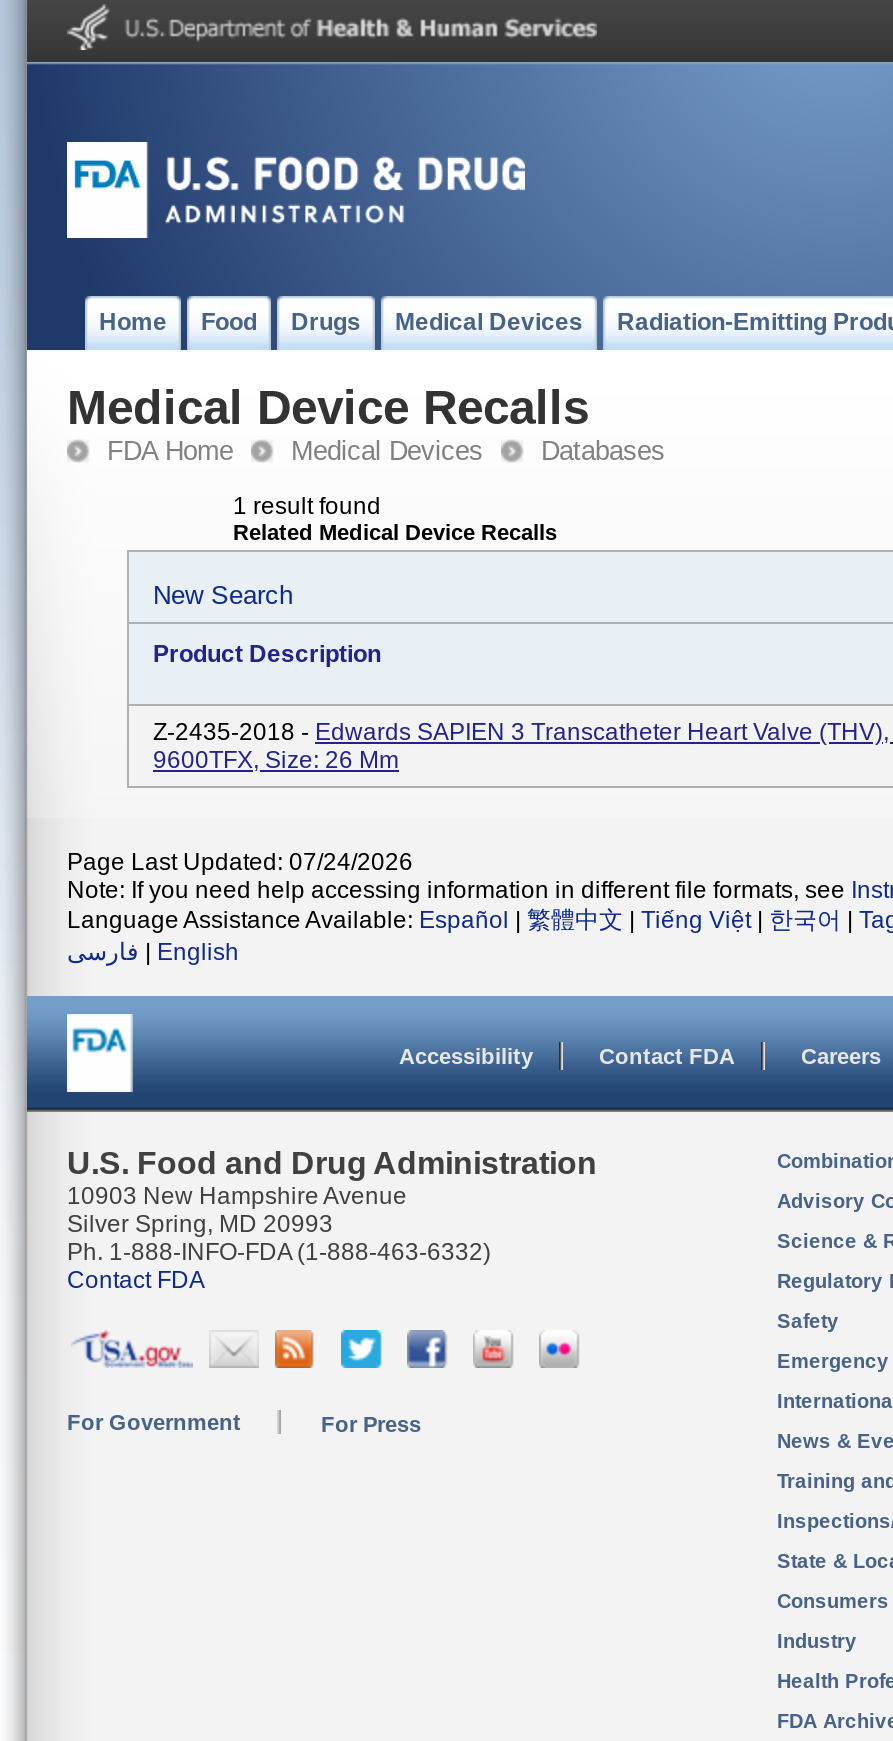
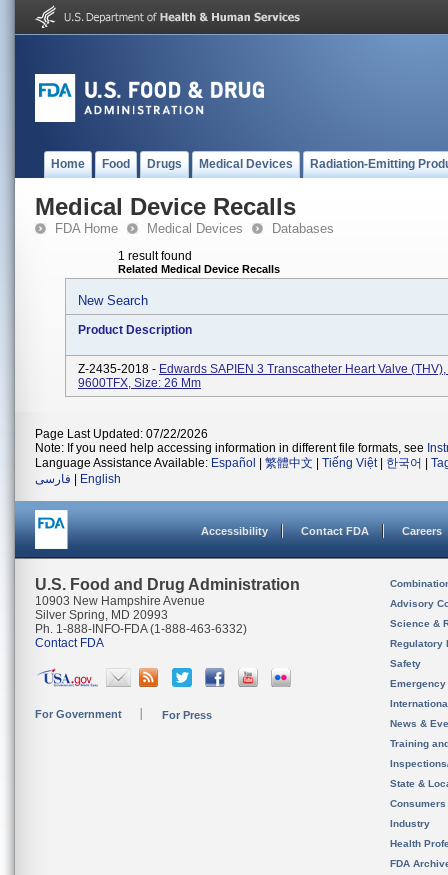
- Page Last Updated: 07/24/2026
+ Page Last Updated: 07/22/2026
